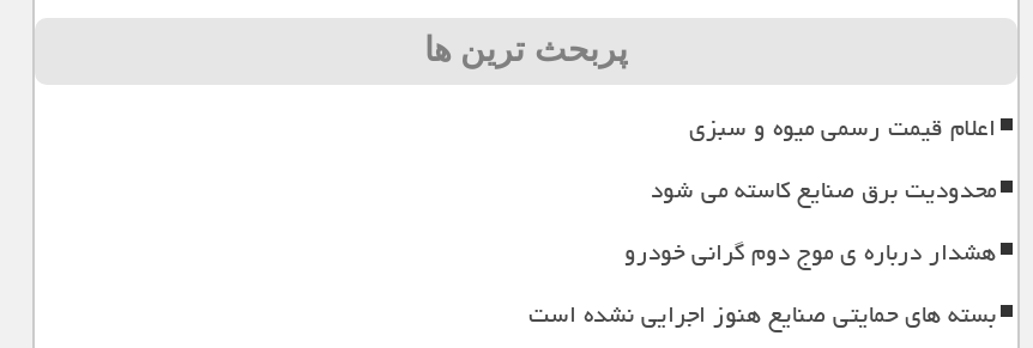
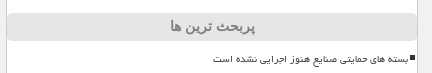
- اعلام قیمت رسمی میوه و سبزی
- محدودیت برق صنایع کاسته می شود
- هشدار درباره ی موج دوم گرانی خودرو
